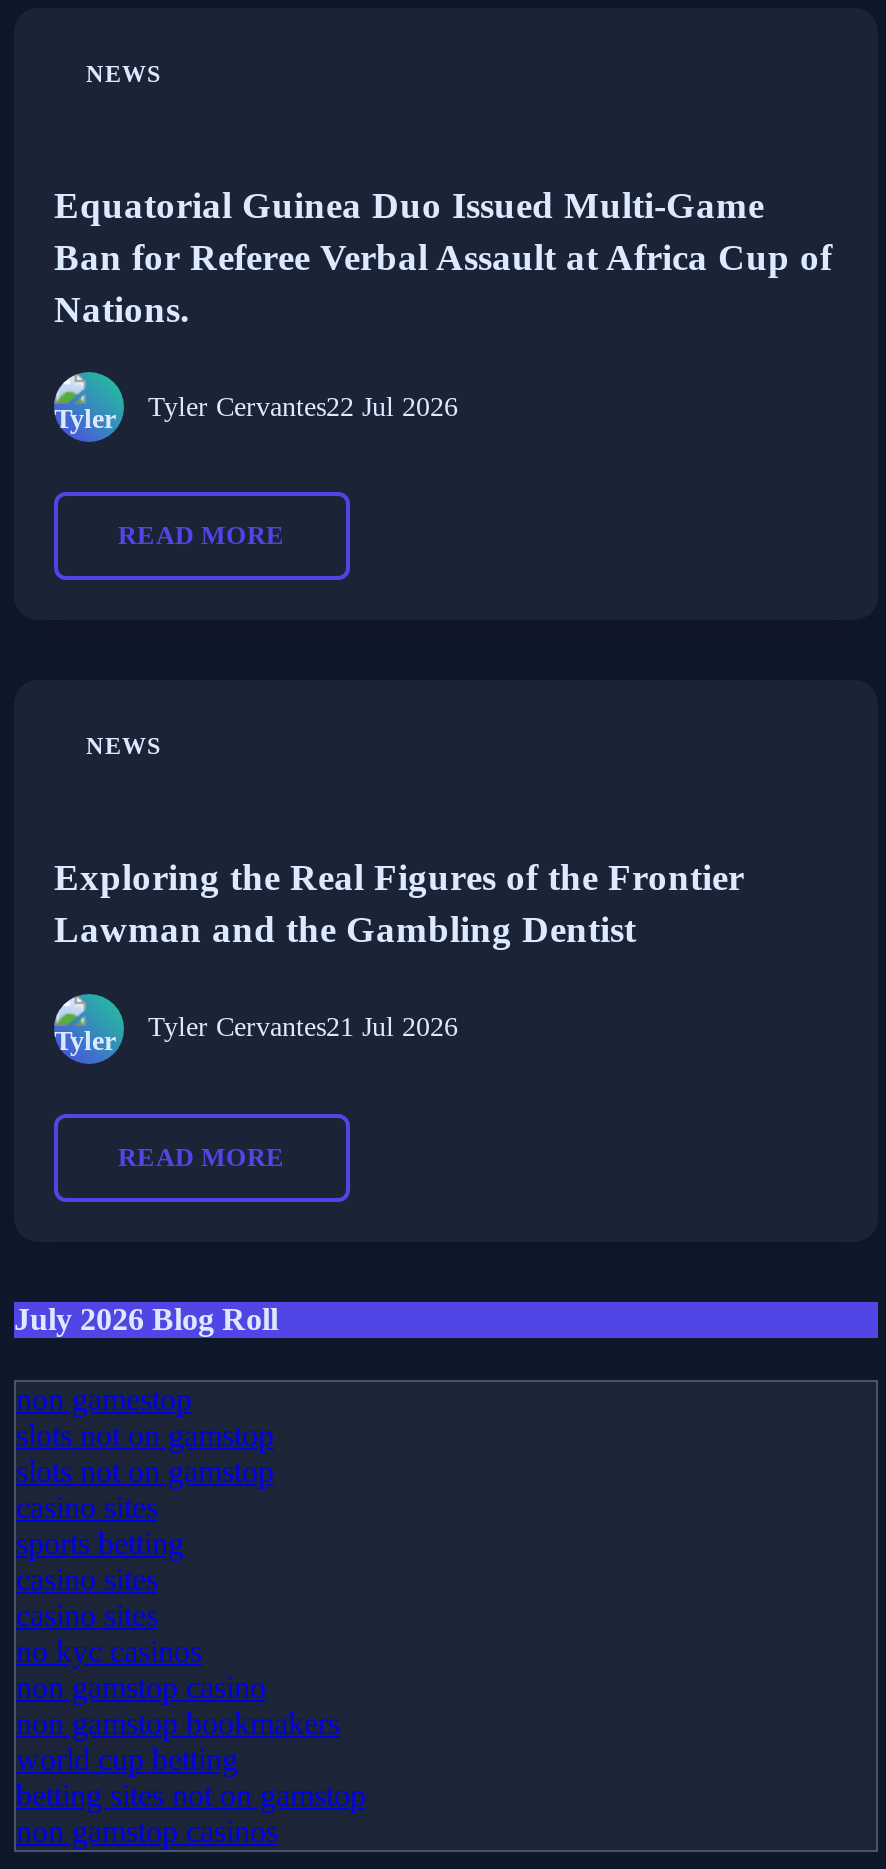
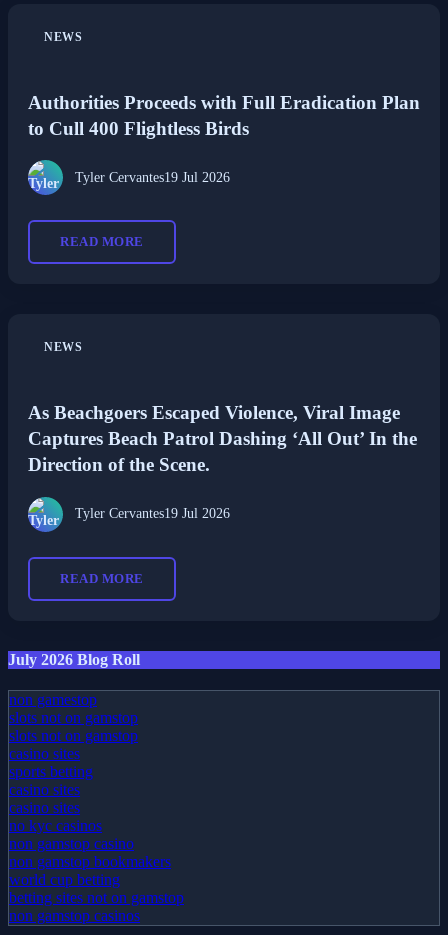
- Equatorial Guinea Duo Issued Multi-Game
- Ban for Referee Verbal Assault at Africa Cup of
- Nations.
+ Authorities Proceeds with Full Eradication Plan
+ to Cull 400 Flightless Birds

moved up: [image] | READ MORE | NEWS

- Tyler Cervantes22 Jul 2026
+ Tyler Cervantes19 Jul 2026

- Exploring the Real Figures of the Frontier
- Lawman and the Gambling Dentist
+ As Beachgoers Escaped Violence, Viral Image
+ Captures Beach Patrol Dashing ‘All Out’ In the
+ Direction of the Scene.

- Tyler Cervantes21 Jul 2026
+ Tyler Cervantes19 Jul 2026
